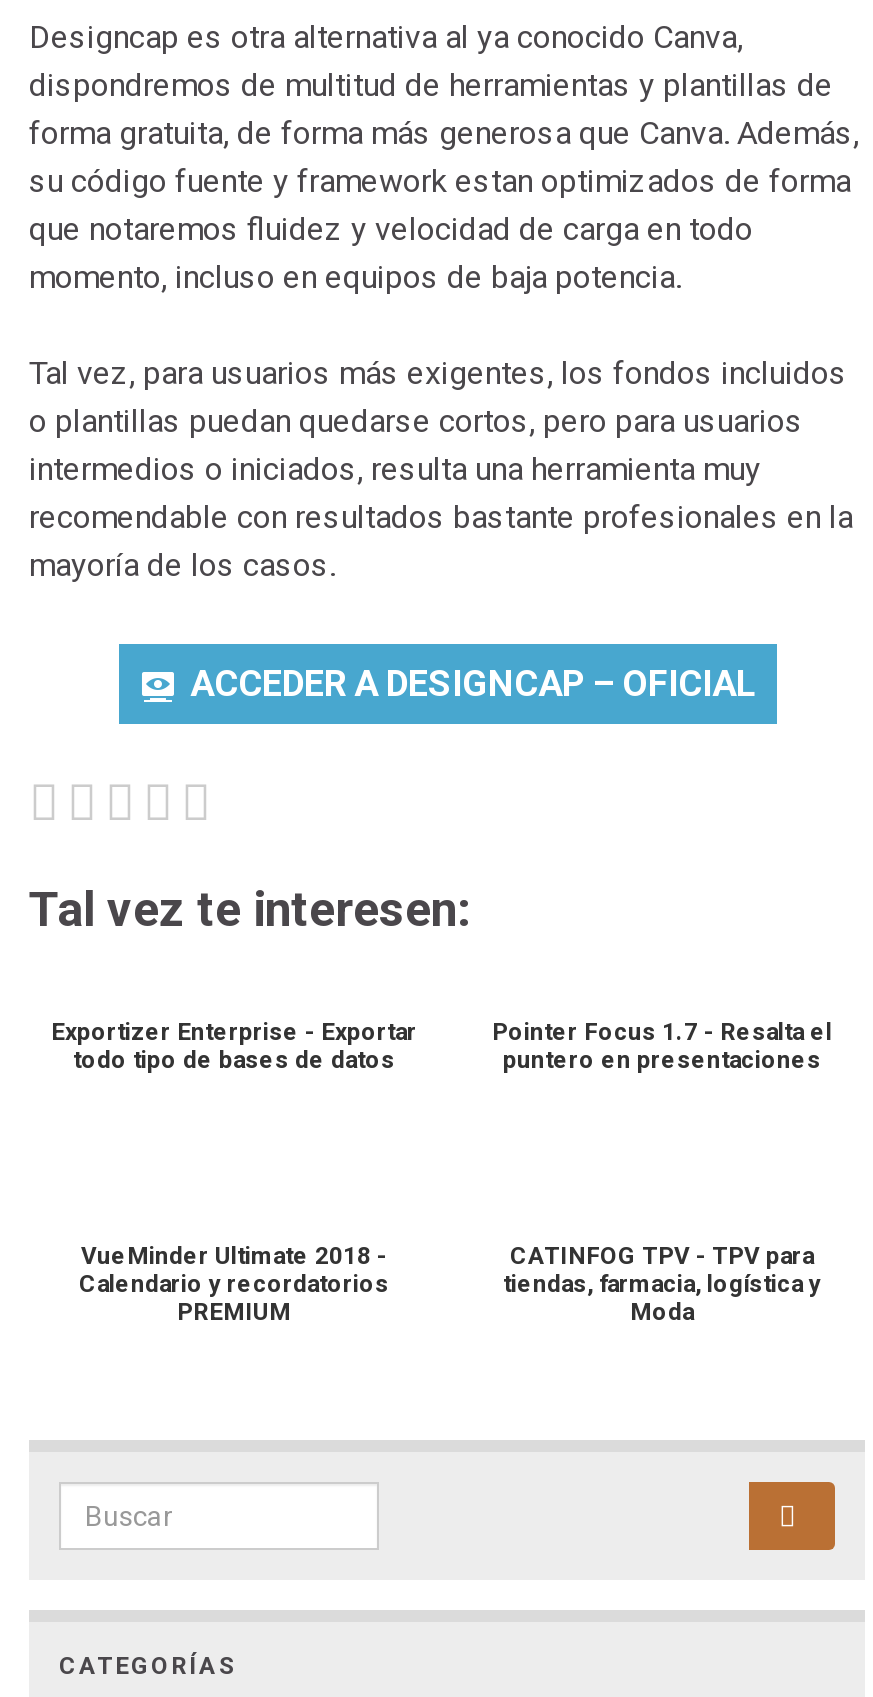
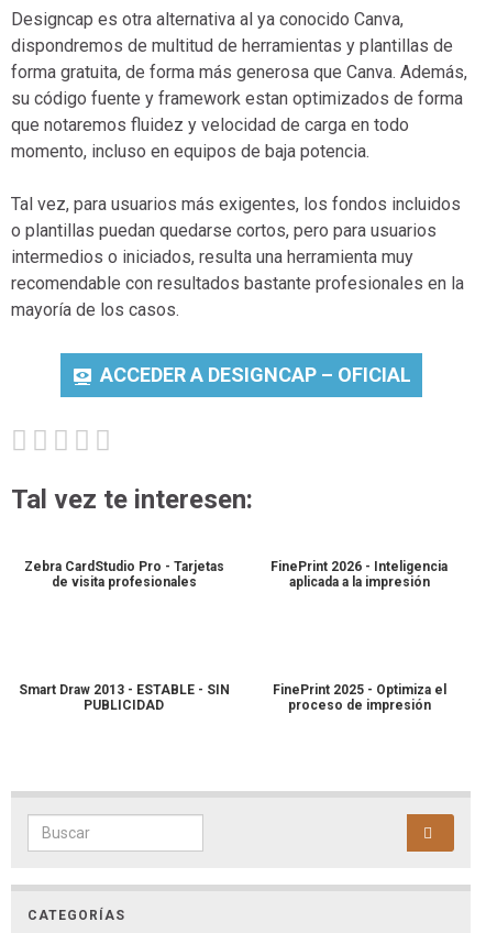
- Exportizer Enterprise - Exportar
- todo tipo de bases de datos
+ Zebra CardStudio Pro - Tarjetas
+ de visita profesionales

- Pointer Focus 1.7 - Resalta el
- puntero en presentaciones
+ FinePrint 2026 - Inteligencia
+ aplicada a la impresión

- VueMinder Ultimate 2018 -
- Calendario y recordatorios
- PREMIUM
+ Smart Draw 2013 - ESTABLE - SIN
+ PUBLICIDAD

- CATINFOG TPV - TPV para
- tiendas, farmacia, logística y
- Moda
+ FinePrint 2025 - Optimiza el
+ proceso de impresión
